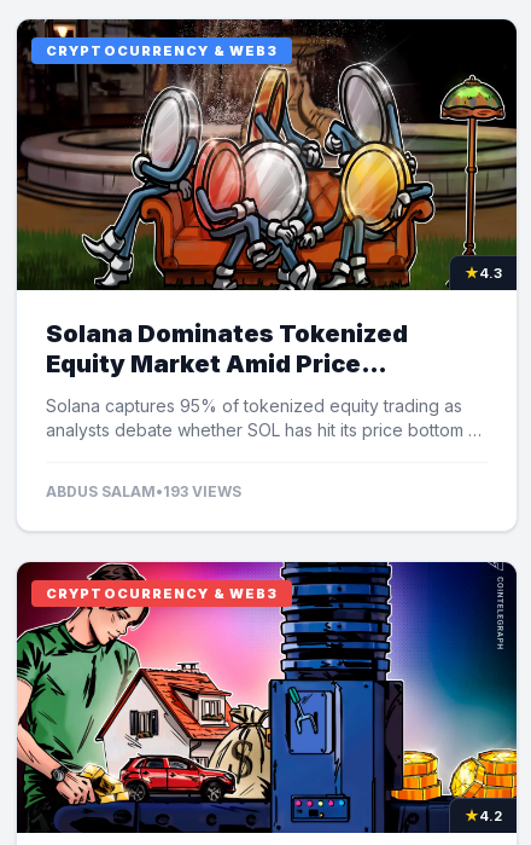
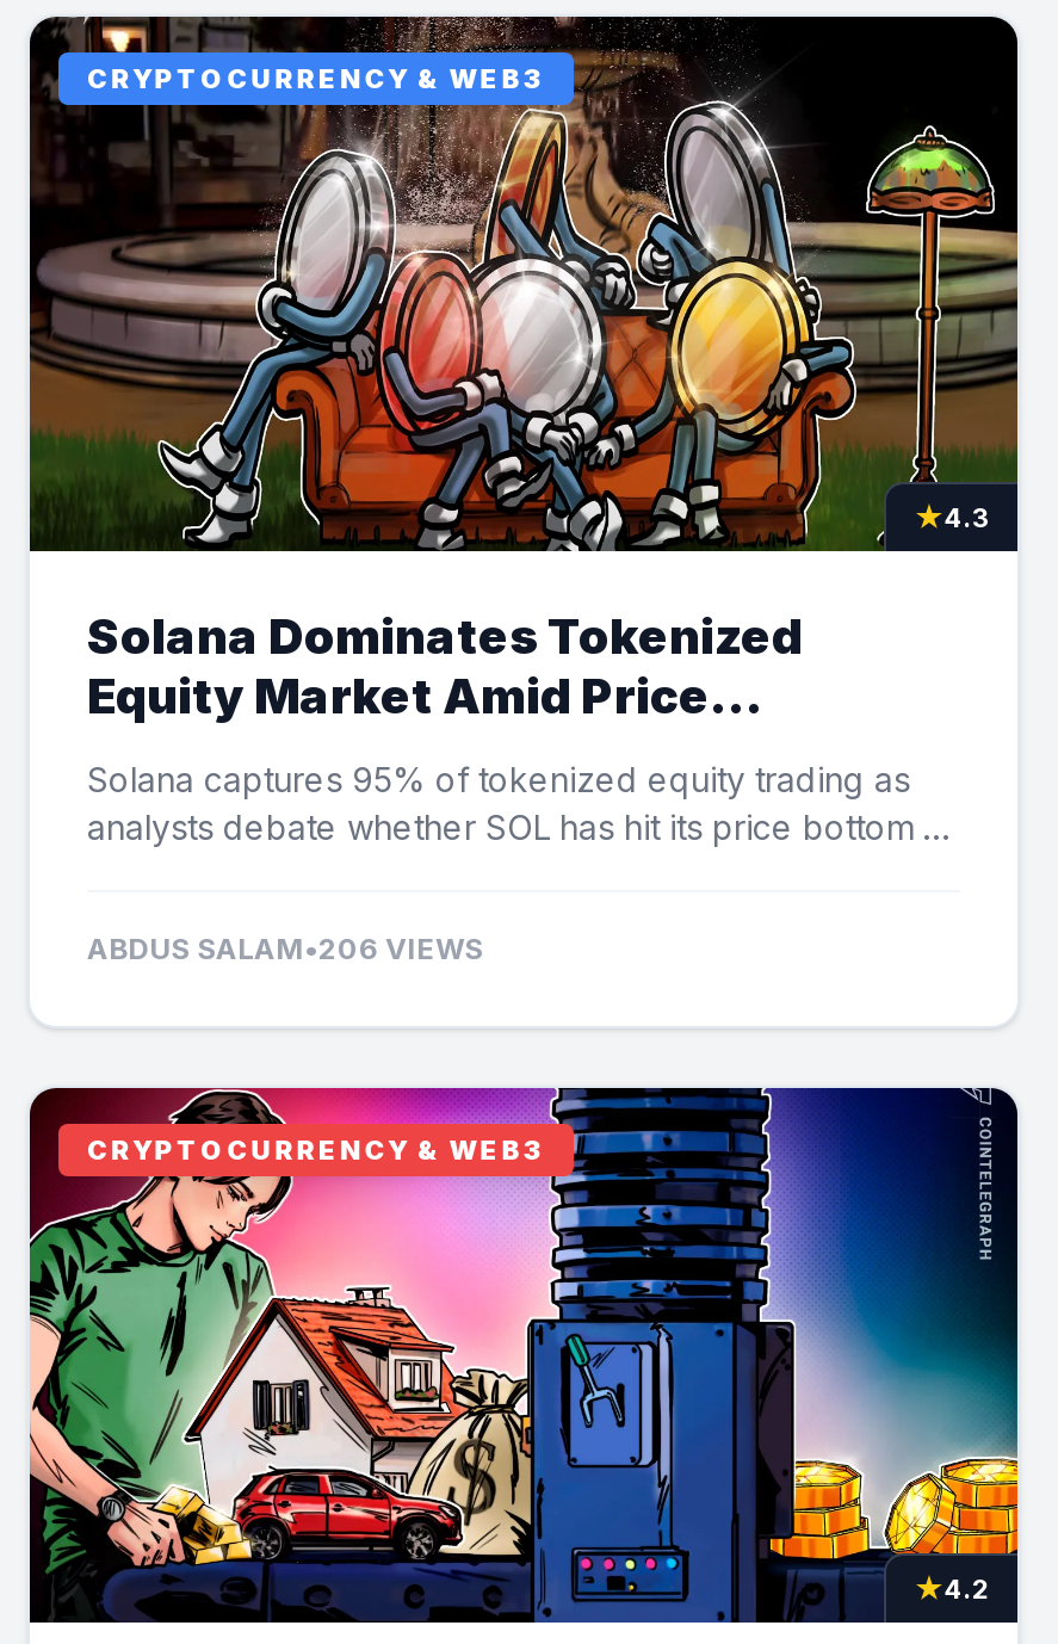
- ABDUS SALAM•193 VIEWS
+ ABDUS SALAM•206 VIEWS
